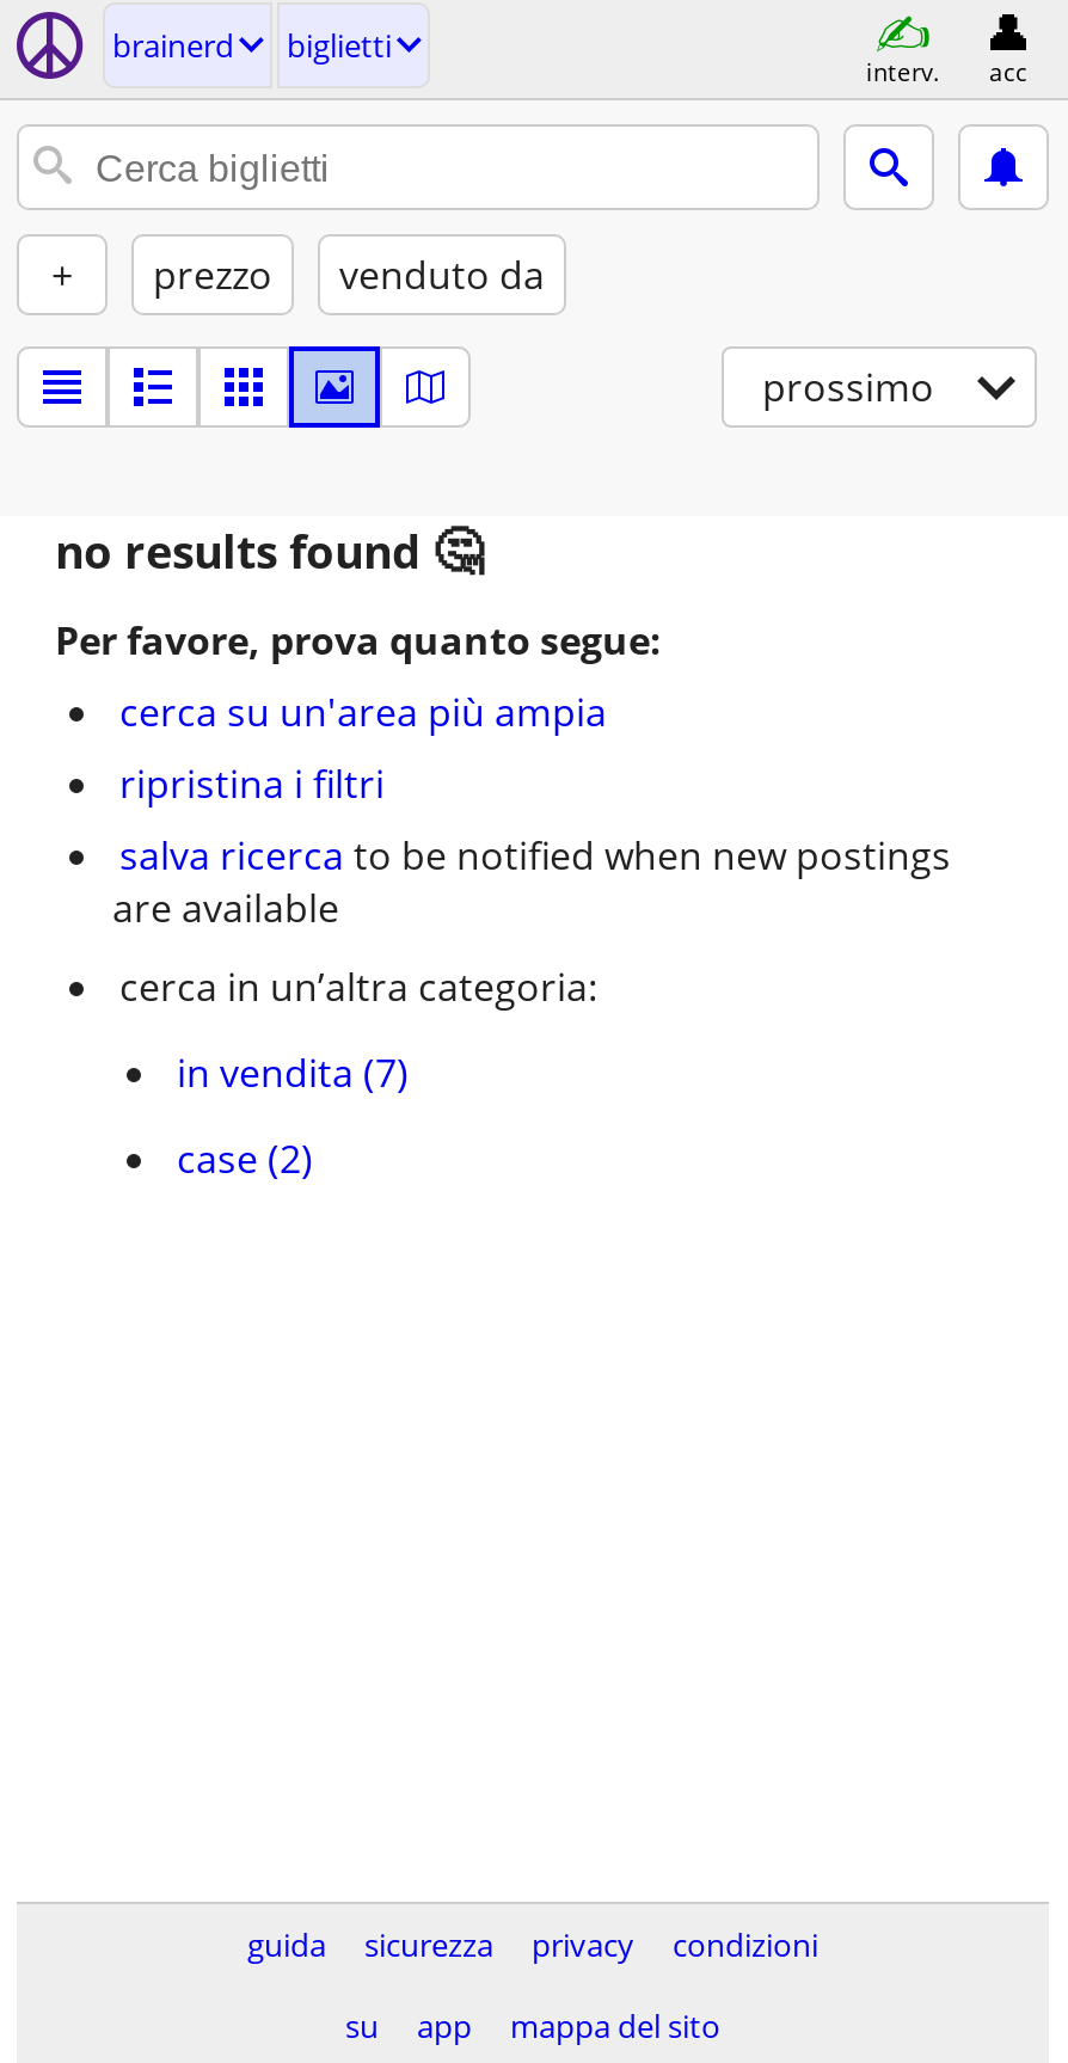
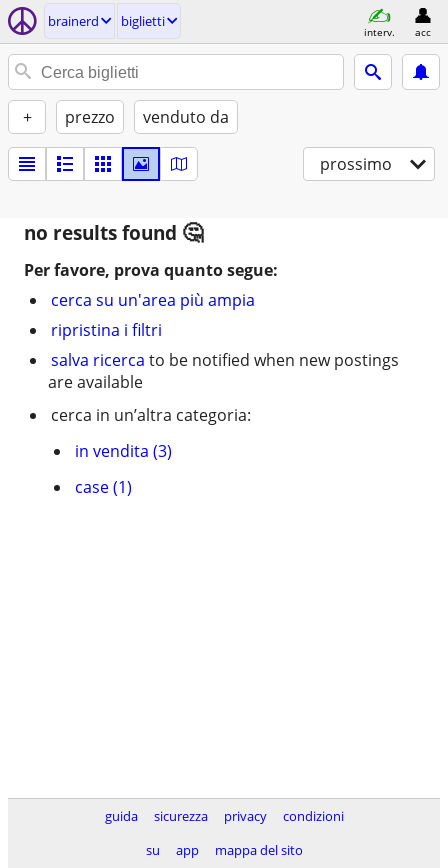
- in vendita (7)
+ in vendita (3)

- case (2)
+ case (1)
